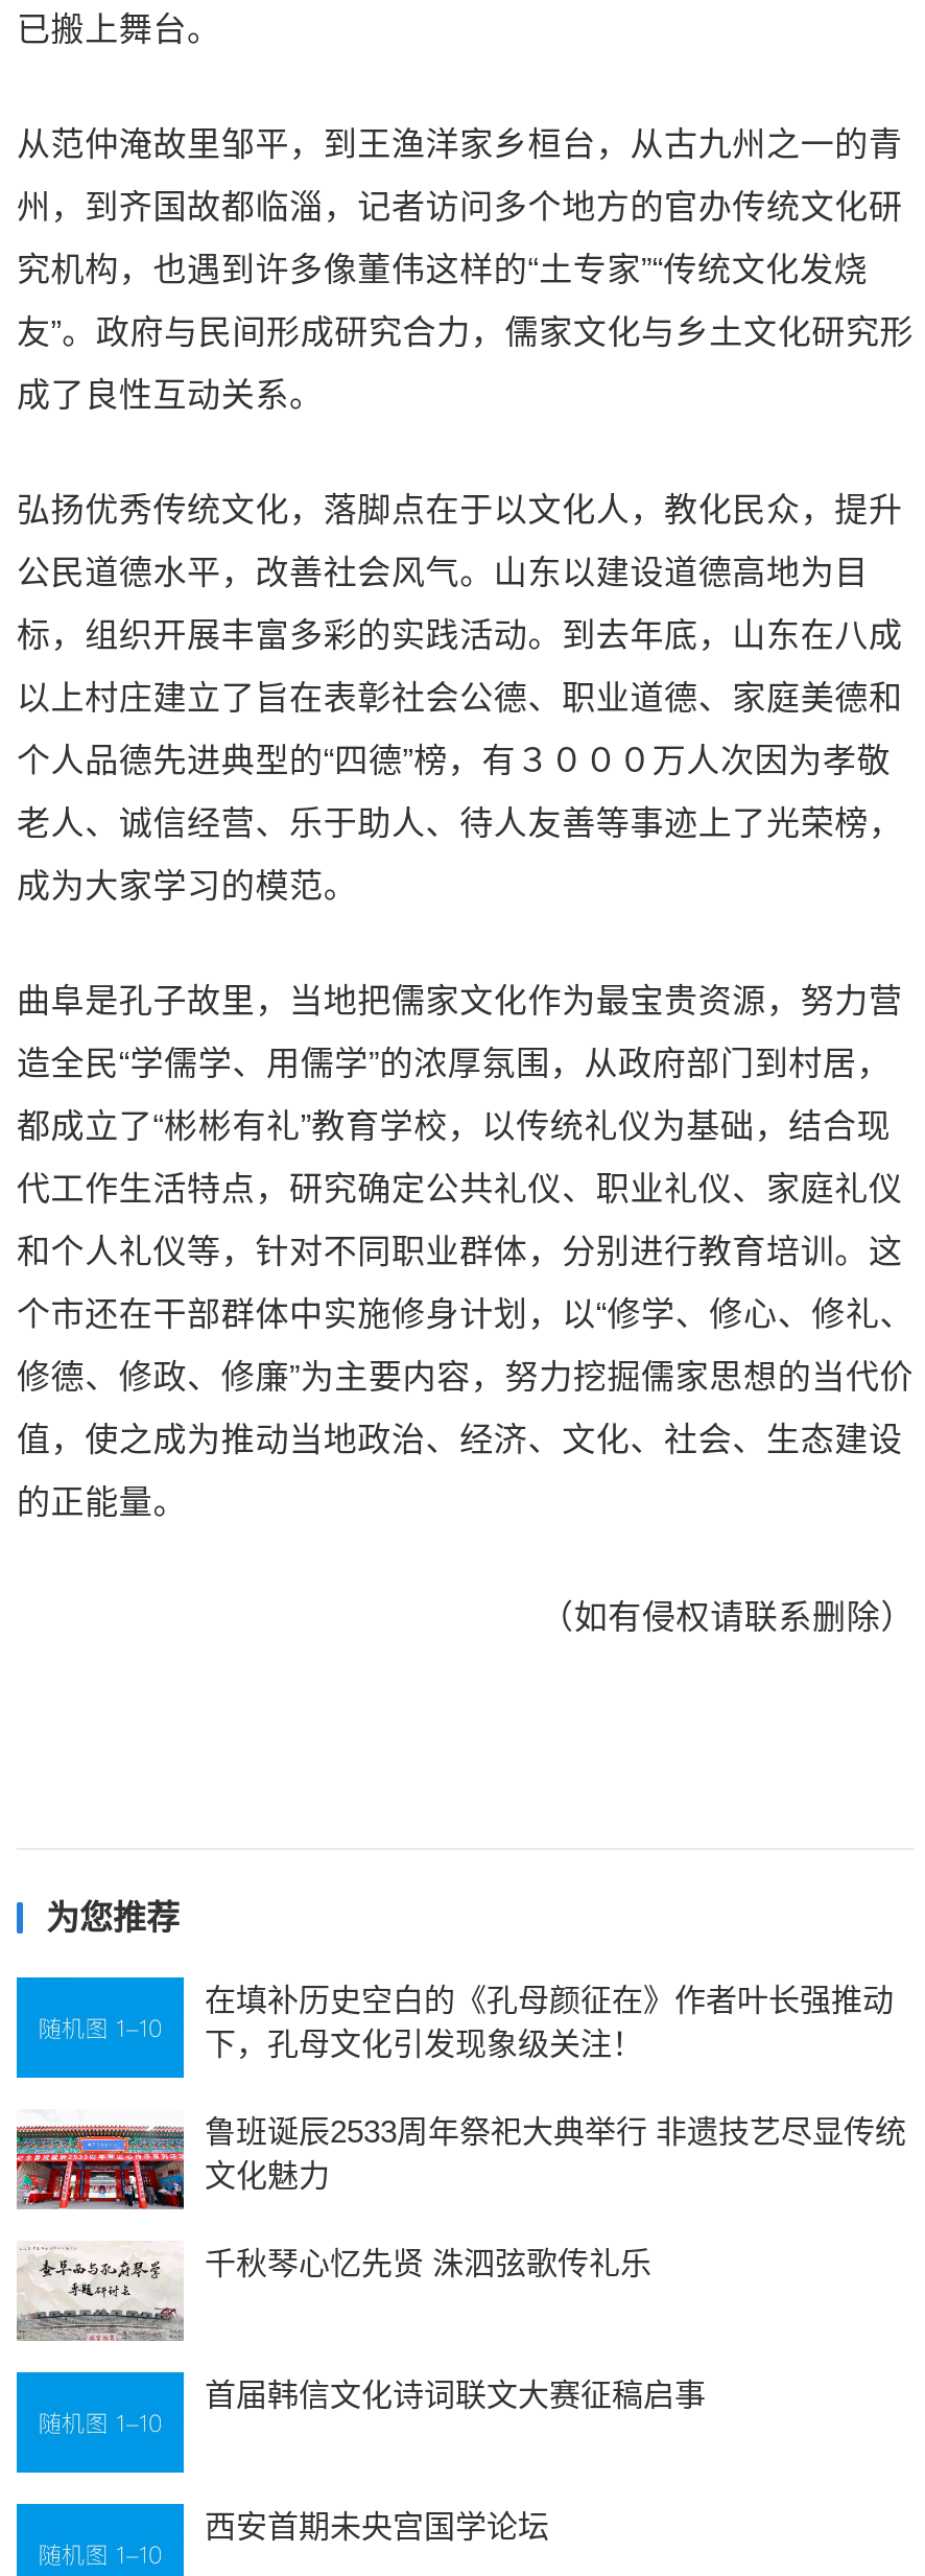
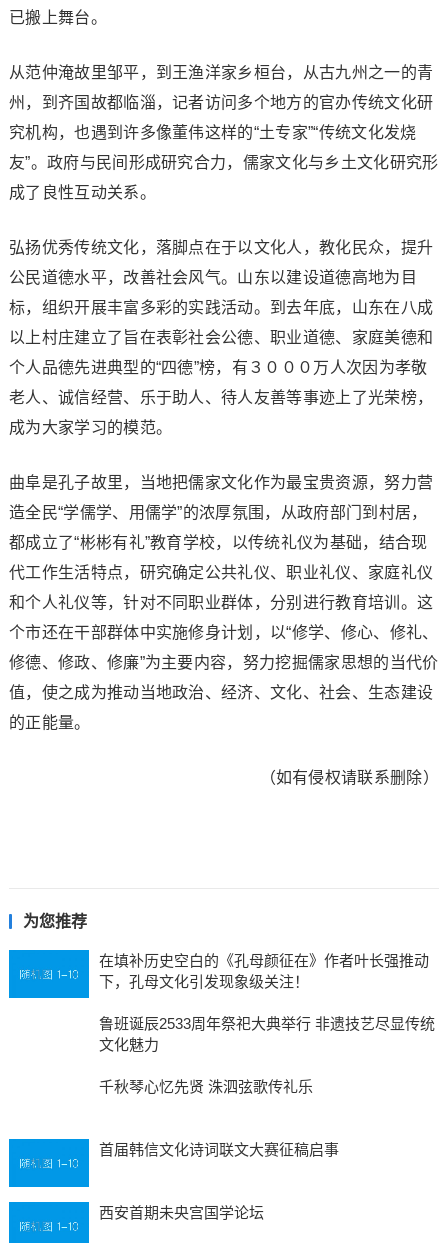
- [image]

- [image]
